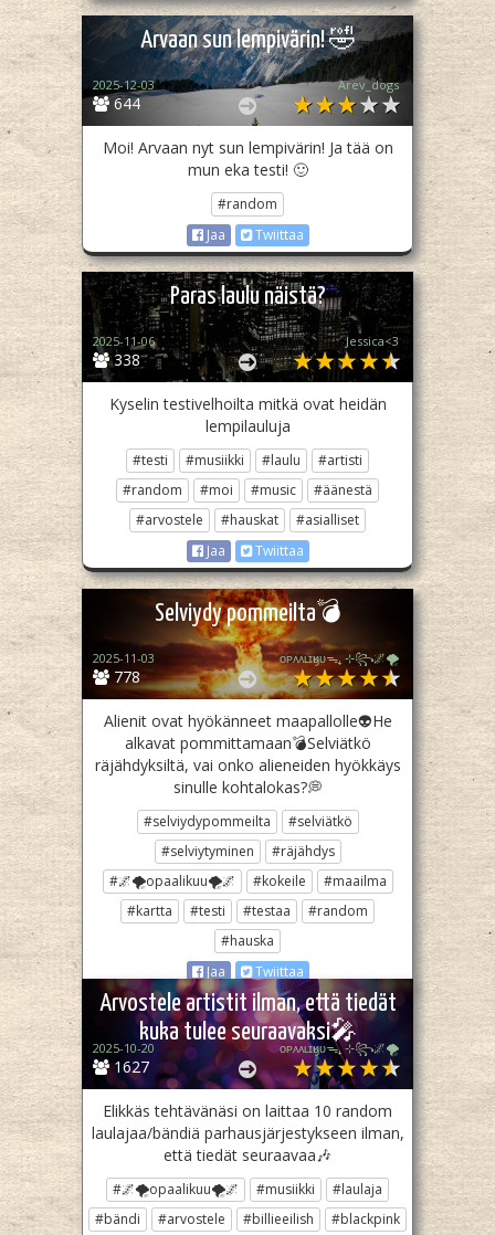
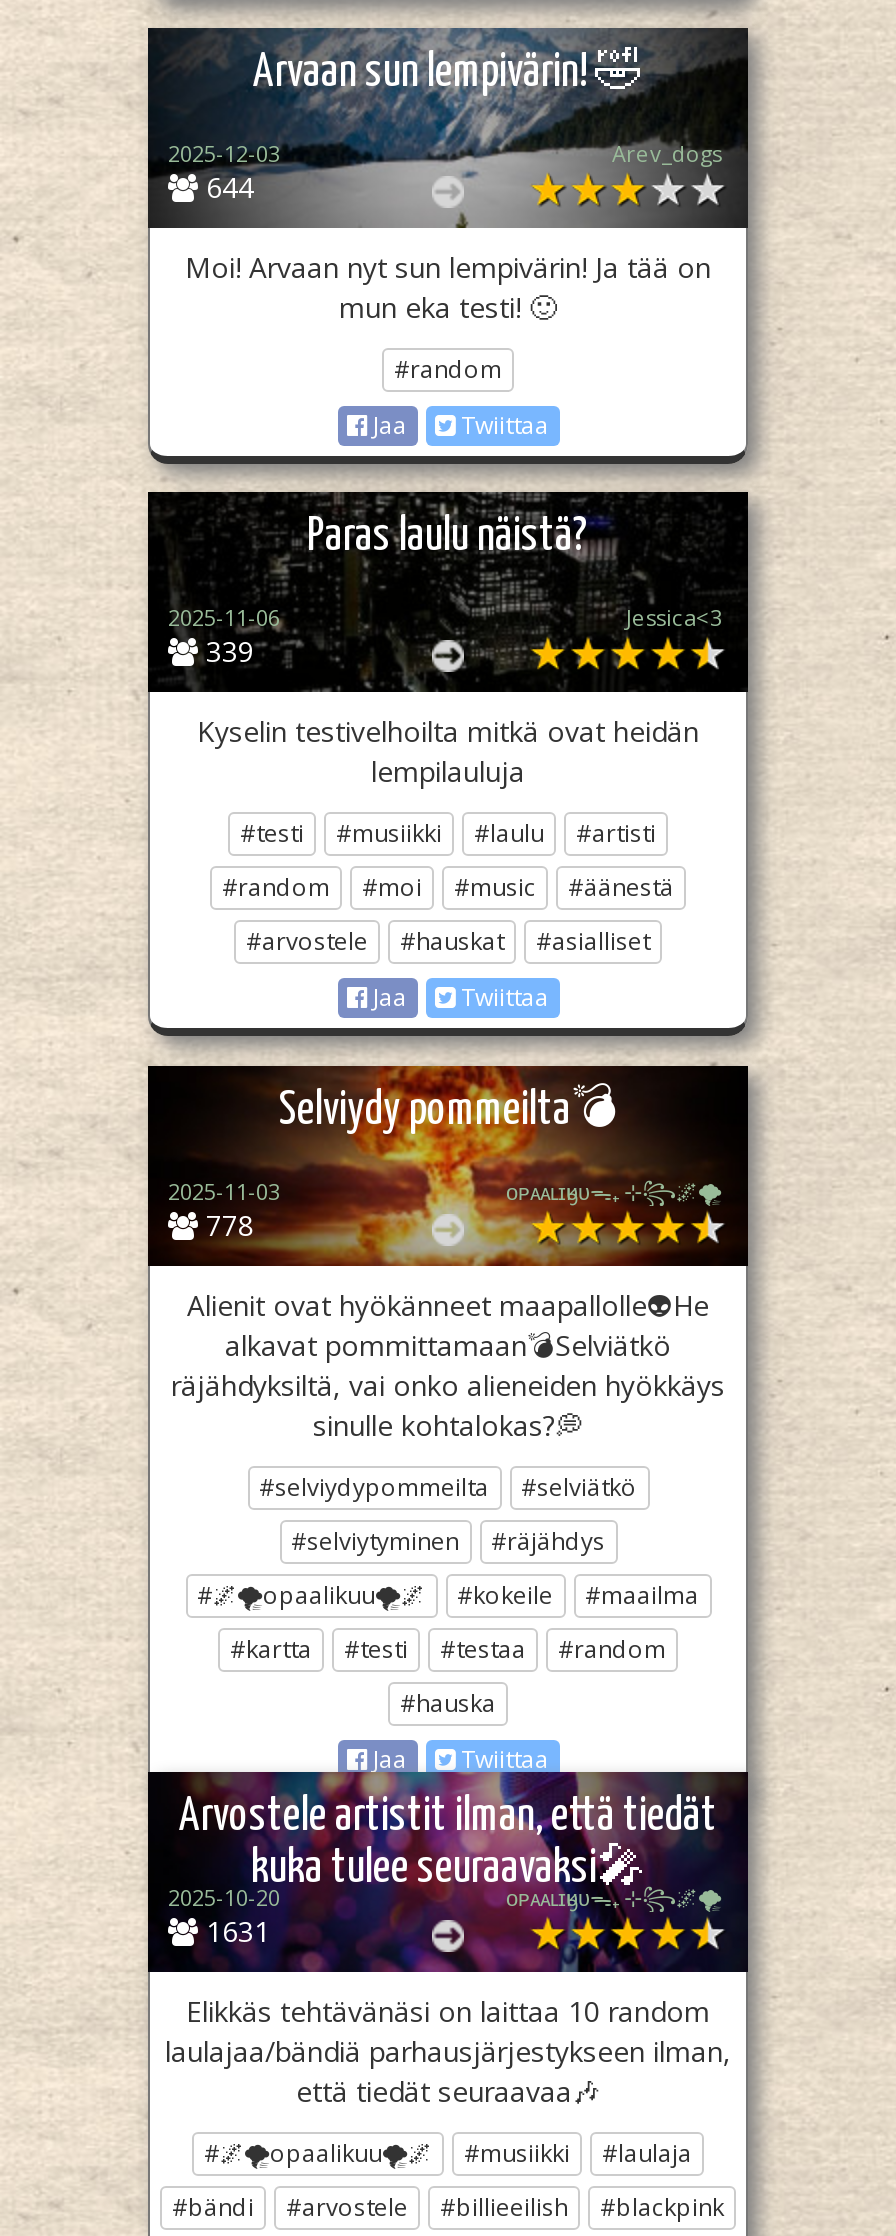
- 338
+ 339

- 1627
+ 1631
